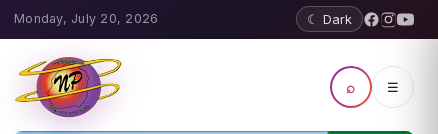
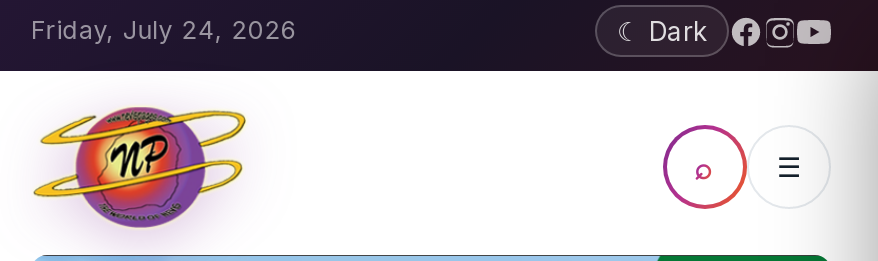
- Monday, July 20, 2026
+ Friday, July 24, 2026
